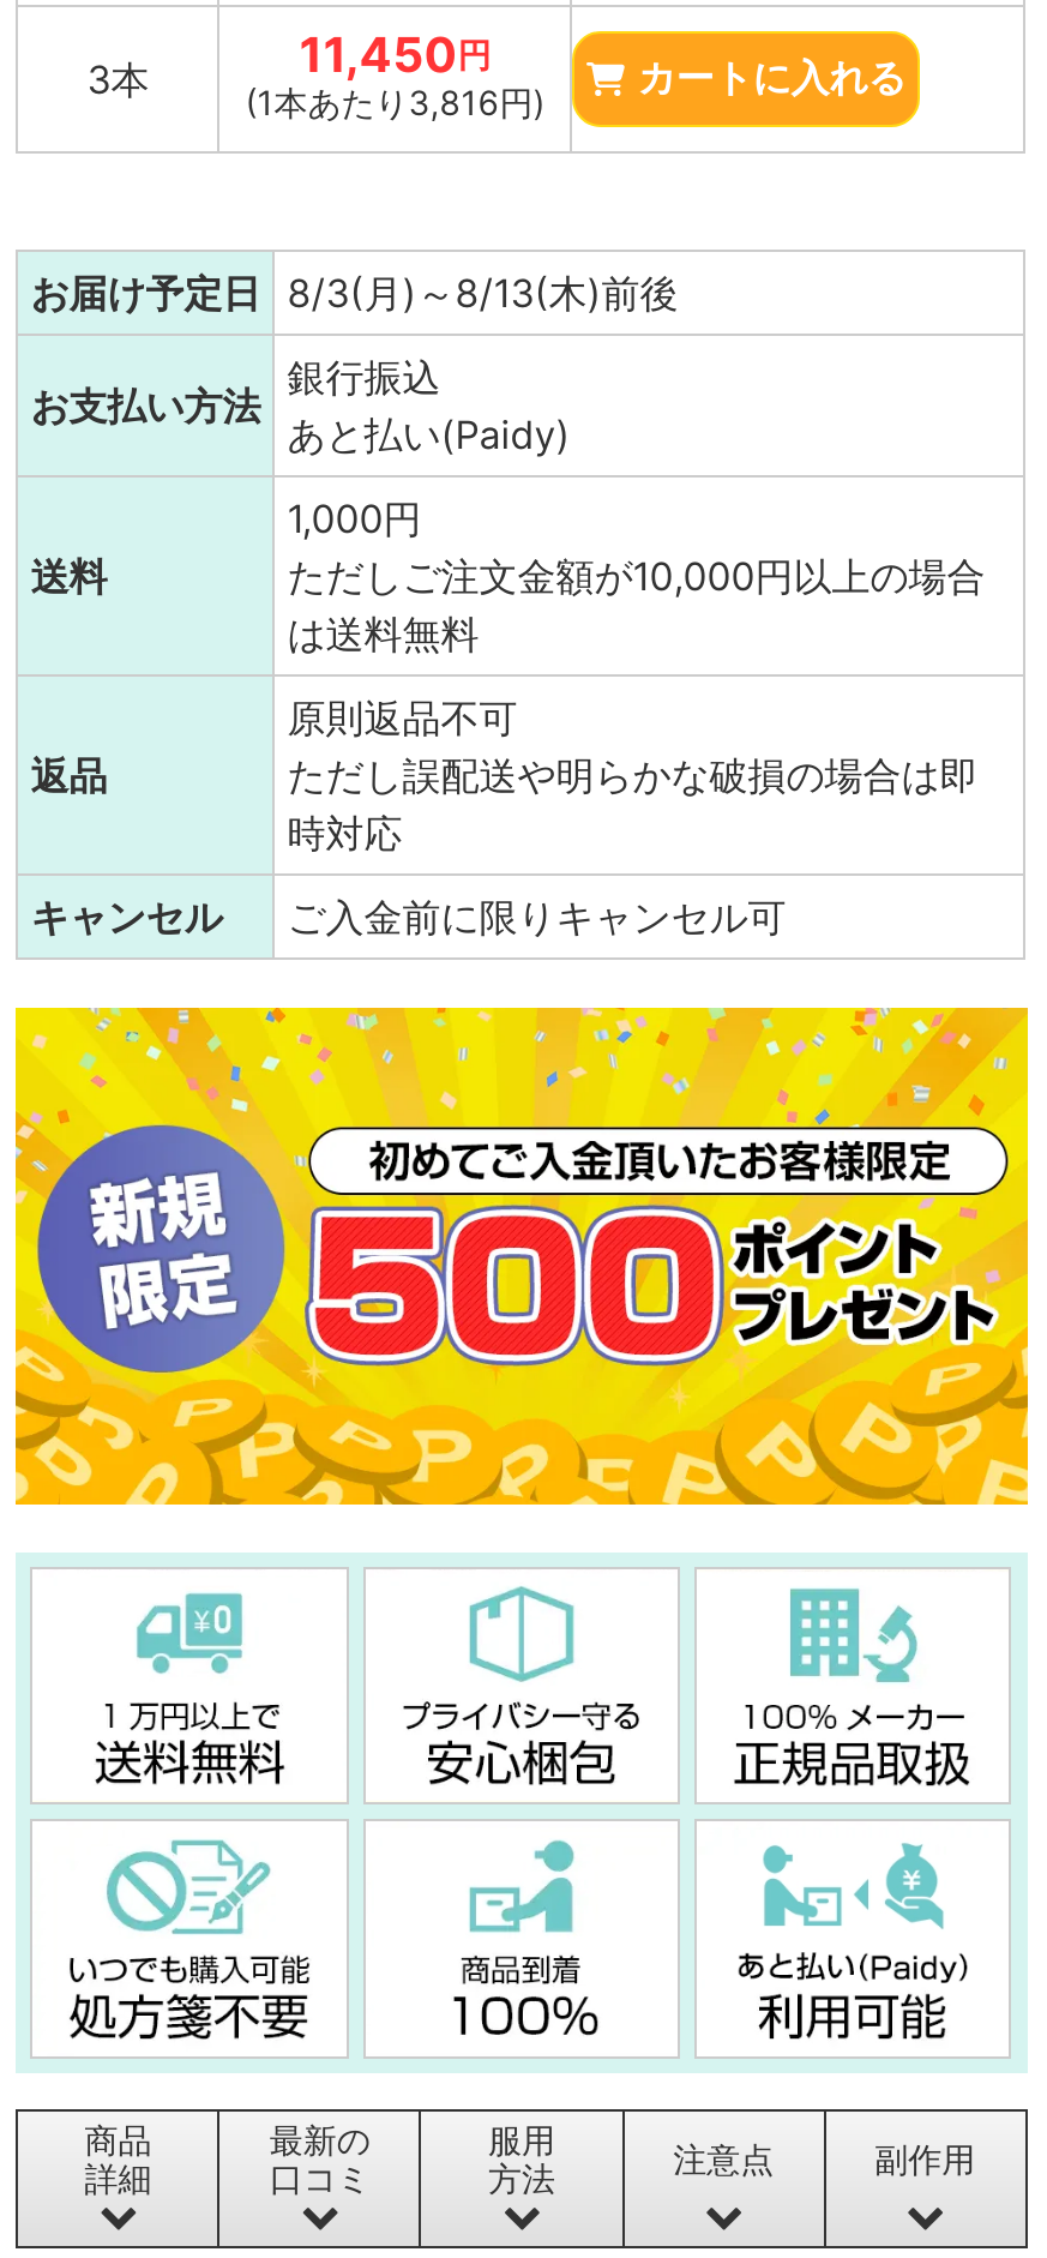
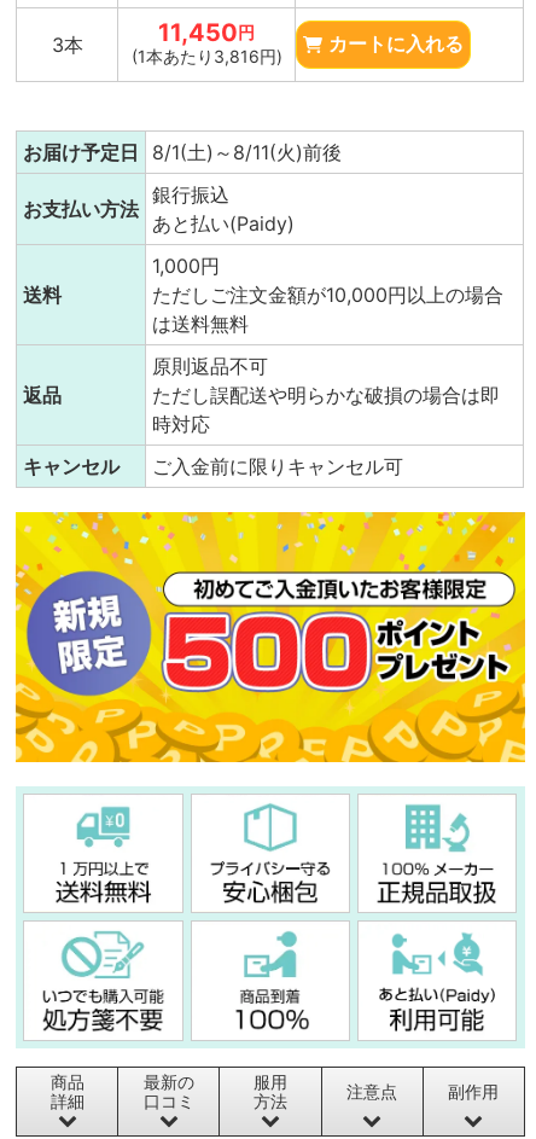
- お届け予定日 8/3(月)～8/13(木)前後
+ お届け予定日 8/1(土)～8/11(火)前後
